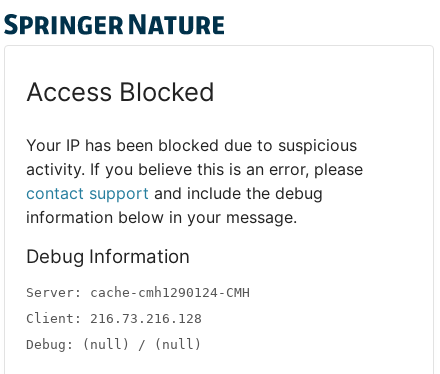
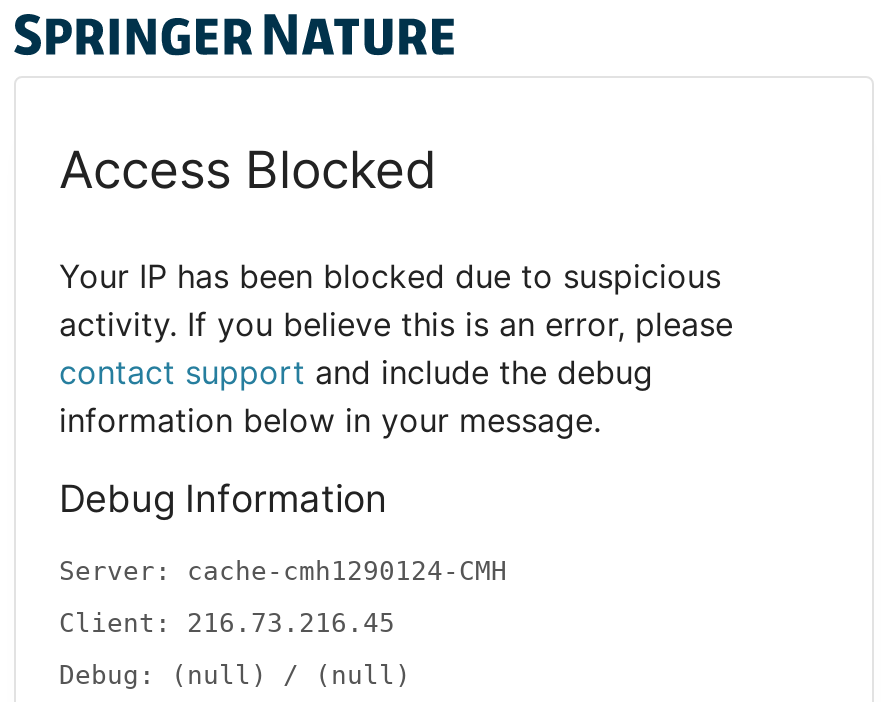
- Client: 216.73.216.128
+ Client: 216.73.216.45
